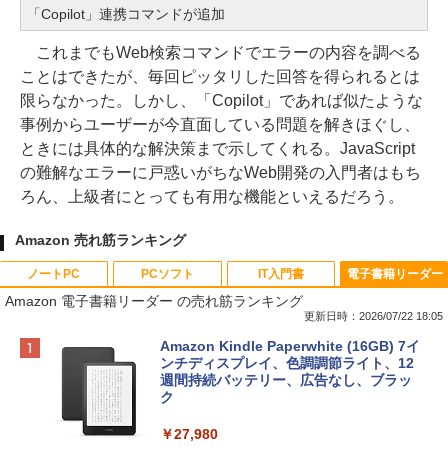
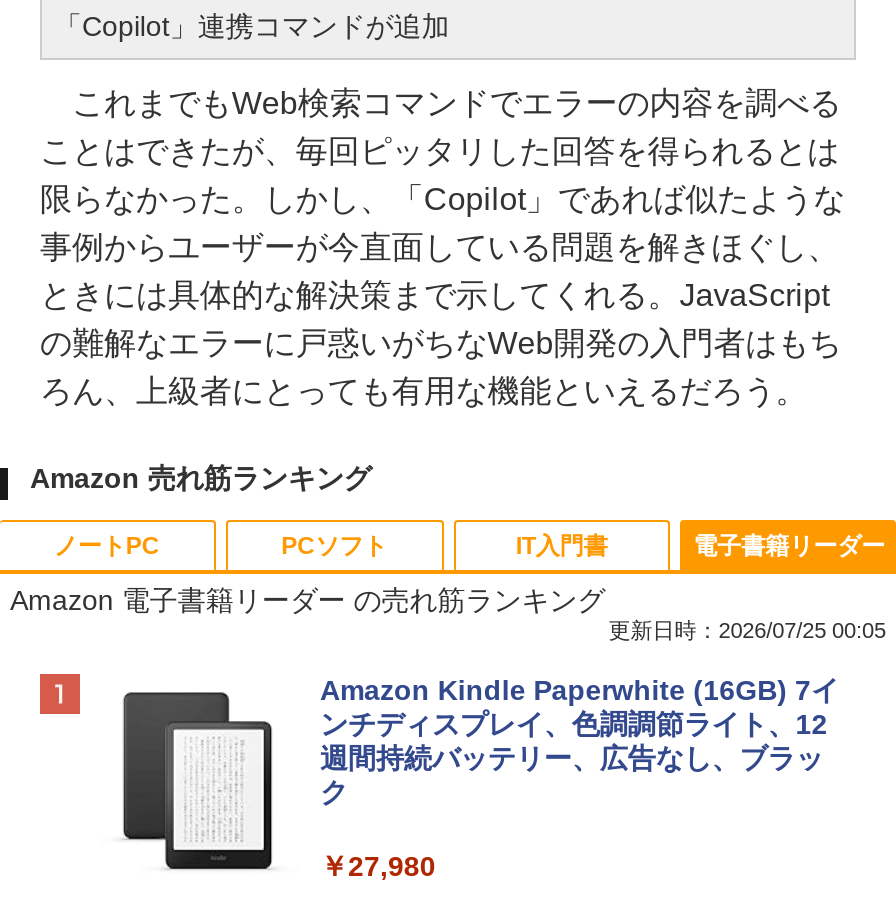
- 更新日時：2026/07/22 18:05
+ 更新日時：2026/07/25 00:05
